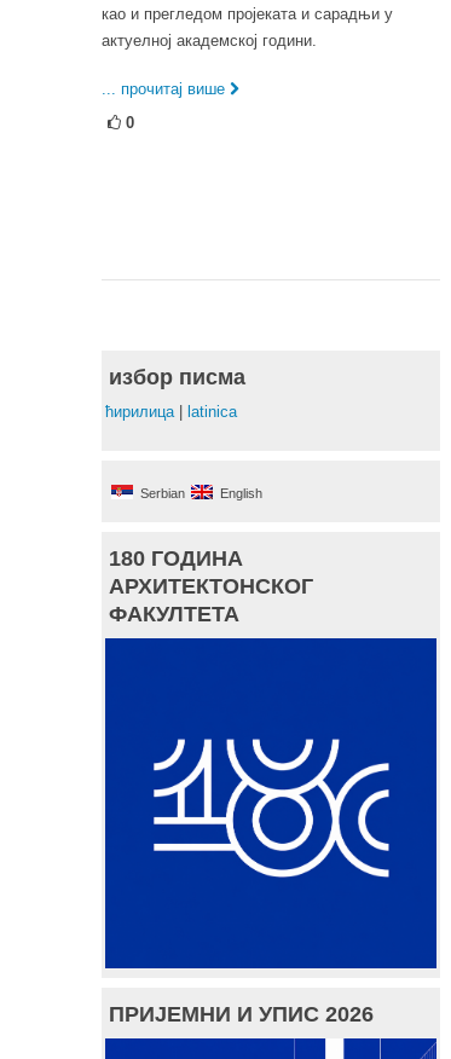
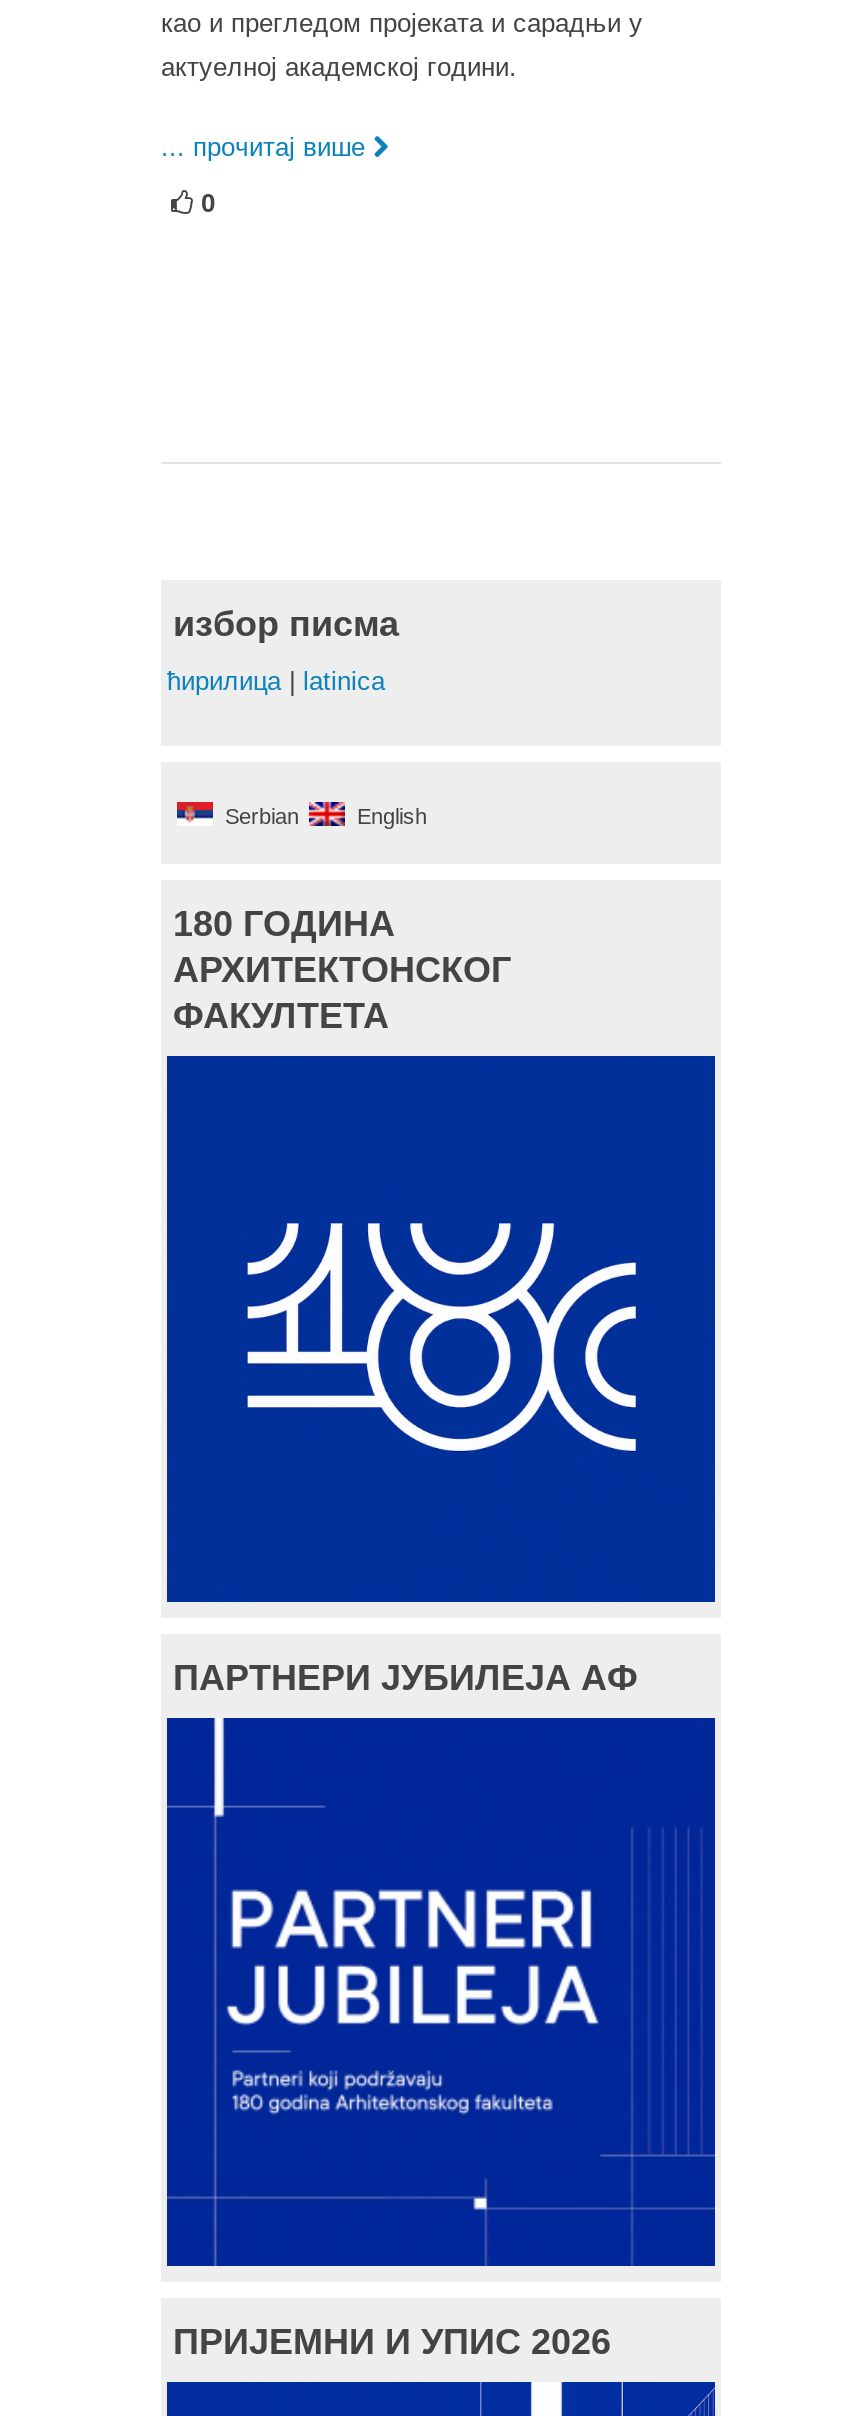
+ ПАРТНЕРИ ЈУБИЛЕЈА АФ

+ [image]
